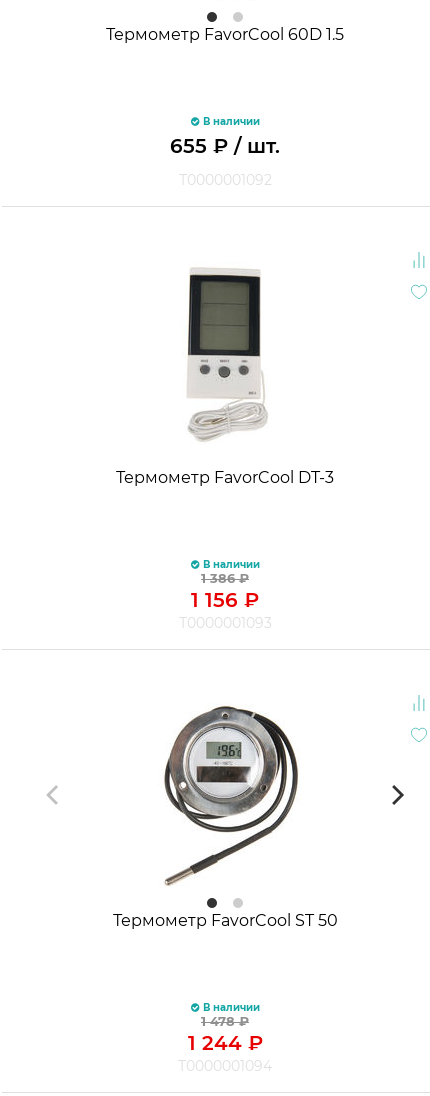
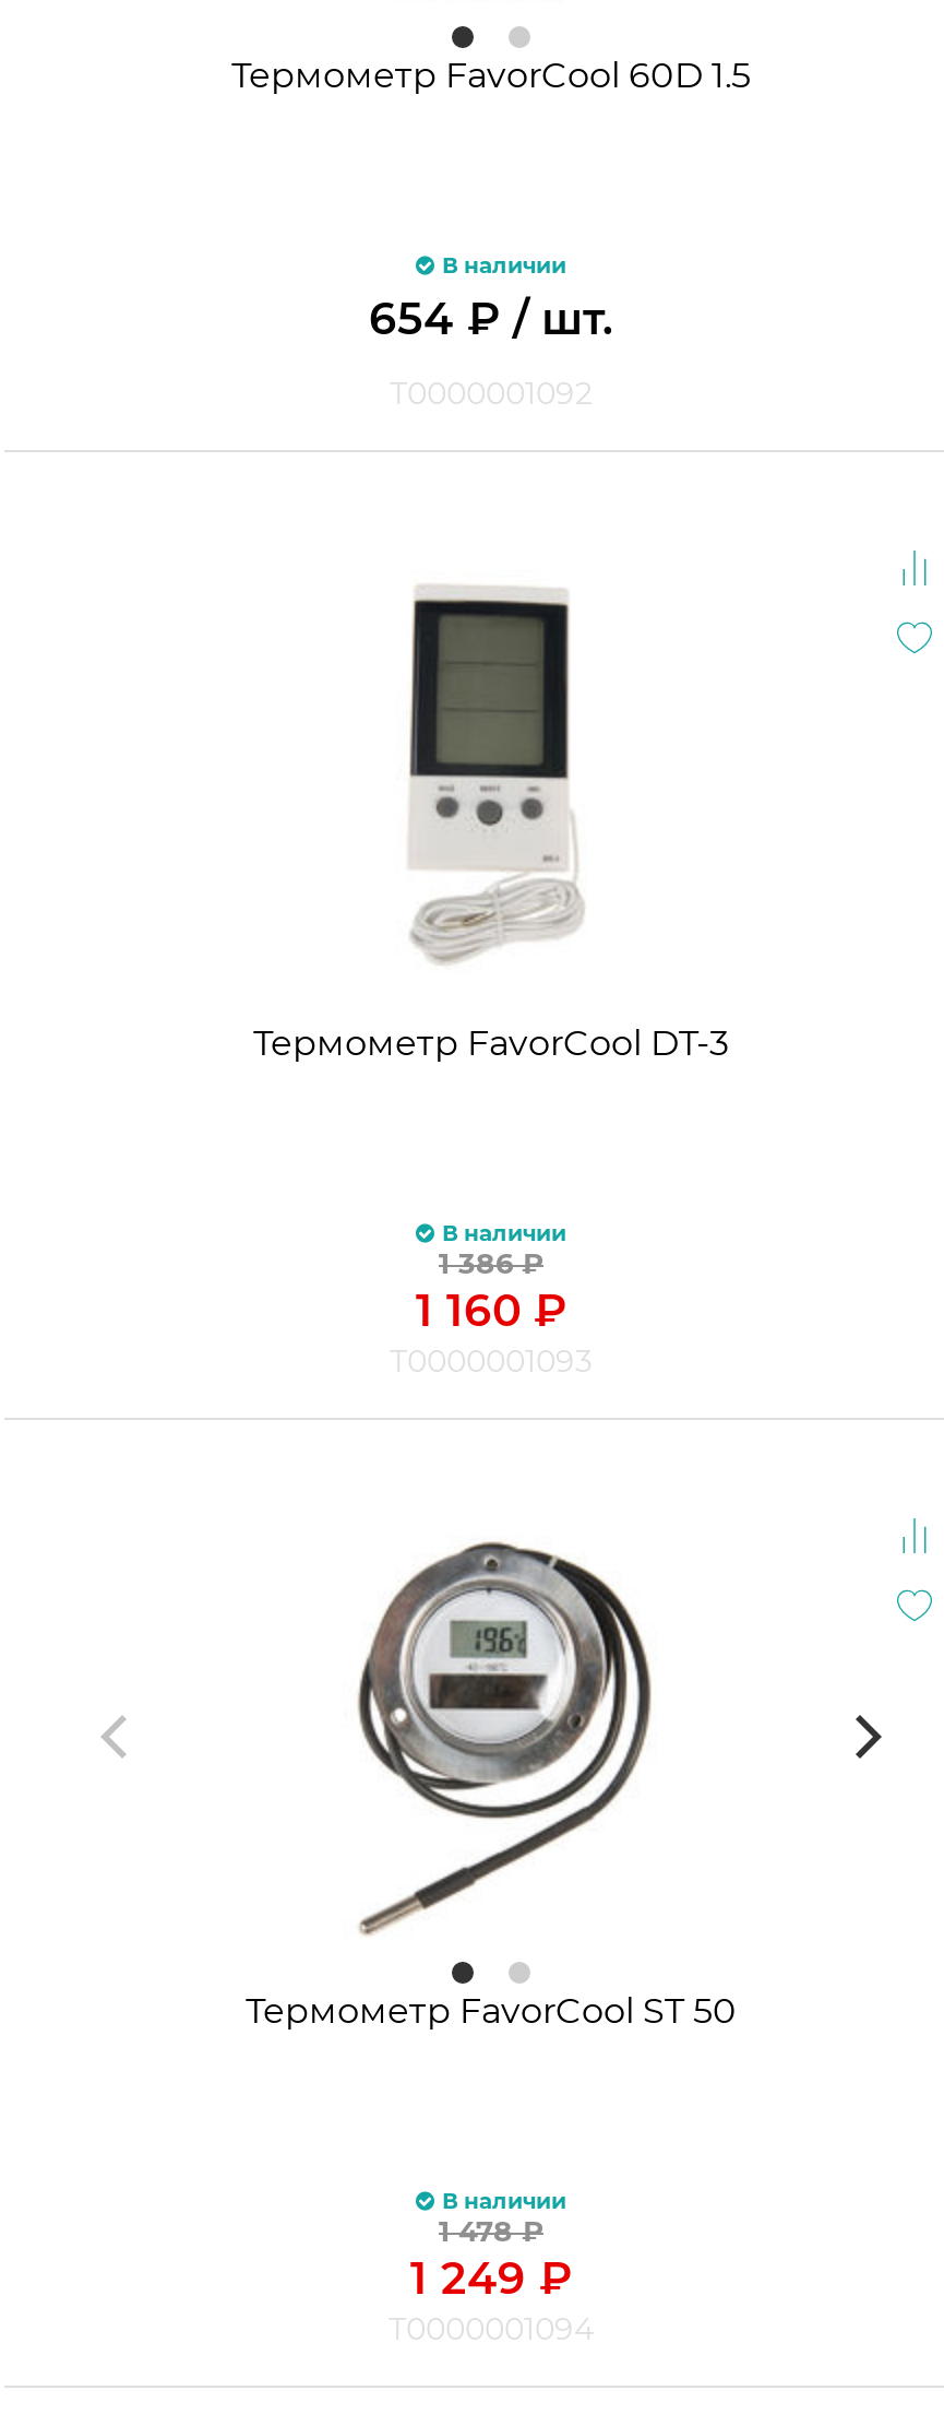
- 655 ₽ / шт.
+ 654 ₽ / шт.

- 1 156 ₽
+ 1 160 ₽

- 1 244 ₽
+ 1 249 ₽
